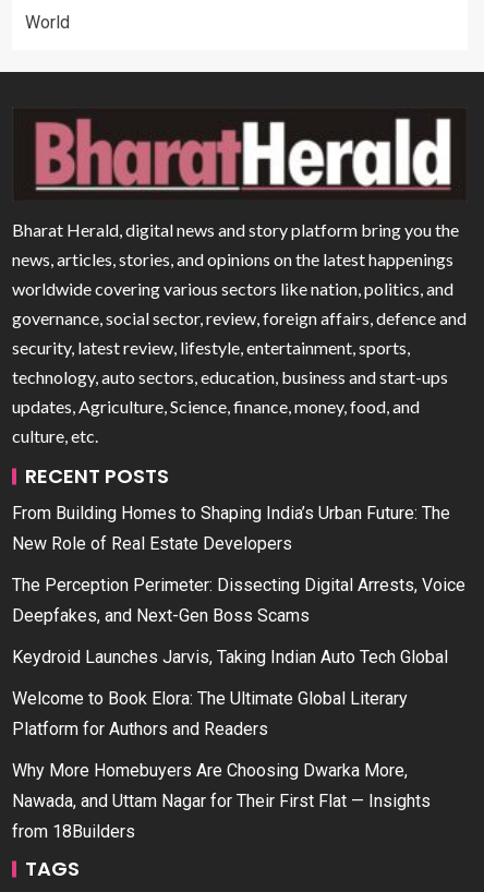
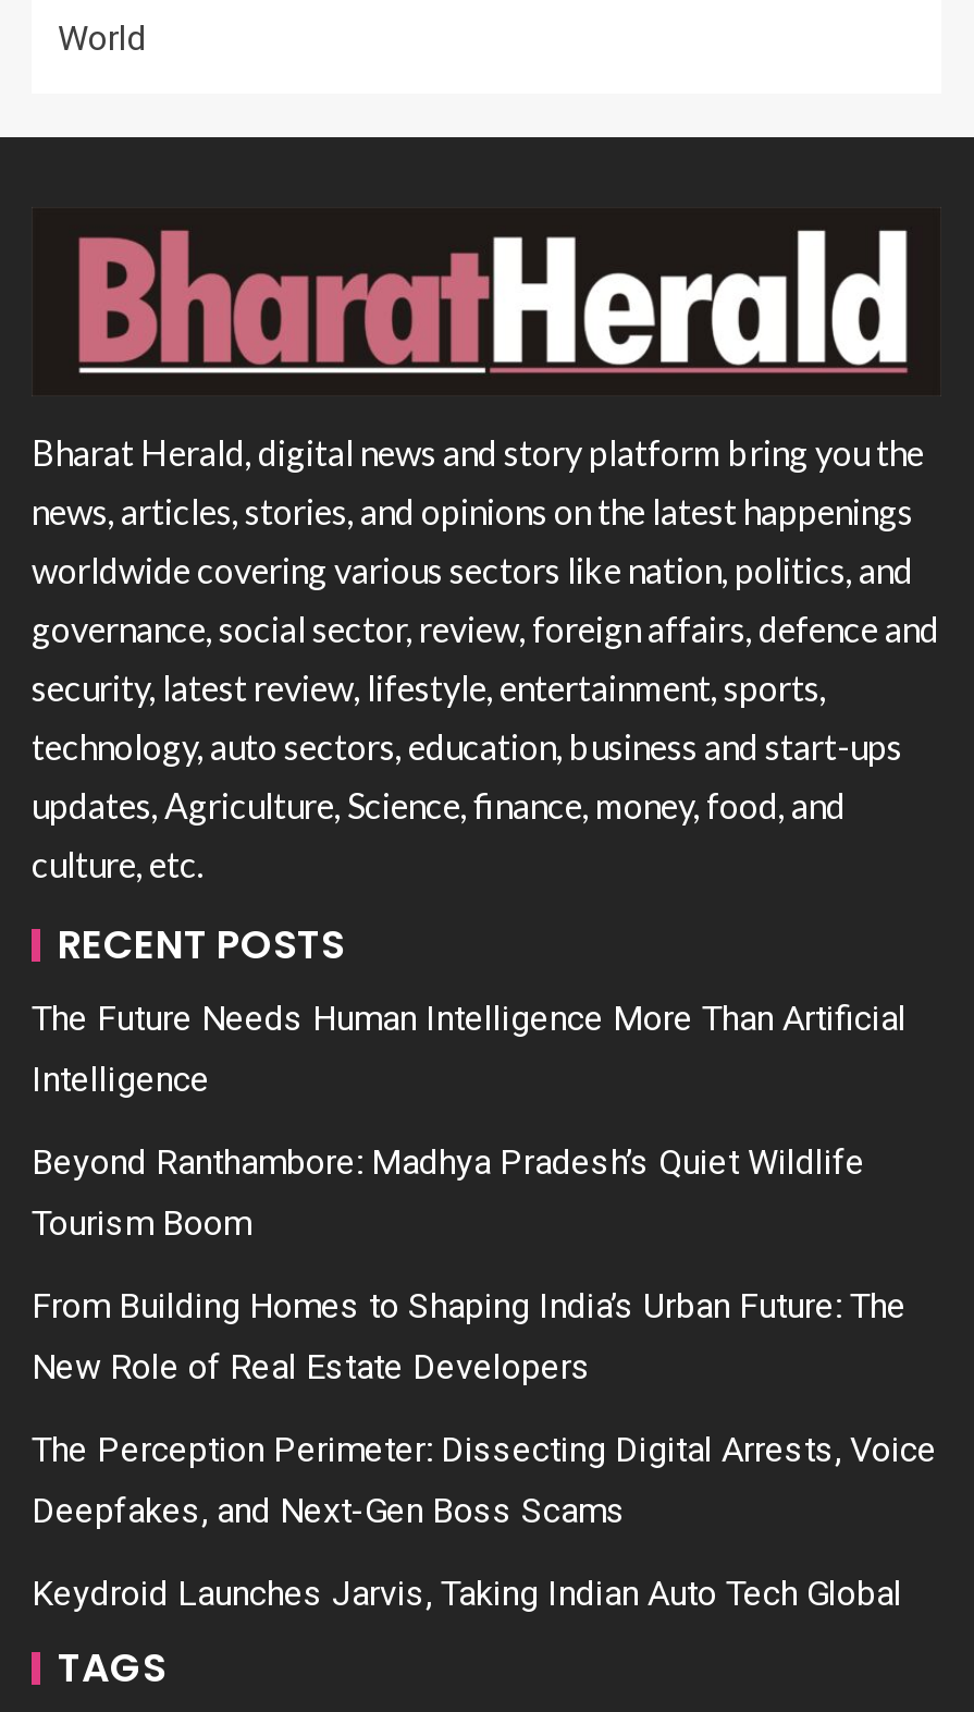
+ The Future Needs Human Intelligence More Than Artificial
+ Intelligence
+ Beyond Ranthambore: Madhya Pradesh’s Quiet Wildlife
+ Tourism Boom

moved down: From Building Homes to Shaping India’s Urban Future: The | New Role of Real Estate Developers | The Perception Perimeter: Dissecting Digital Arrests, Voice | Deepfakes, and Next-Gen Boss Scams | Keydroid Launches Jarvis, Taking Indian Auto Tech Global

- Welcome to Book Elora: The Ultimate Global Literary
- Platform for Authors and Readers
- Why More Homebuyers Are Choosing Dwarka More,
- Nawada, and Uttam Nagar for Their First Flat — Insights
- from 18Builders
